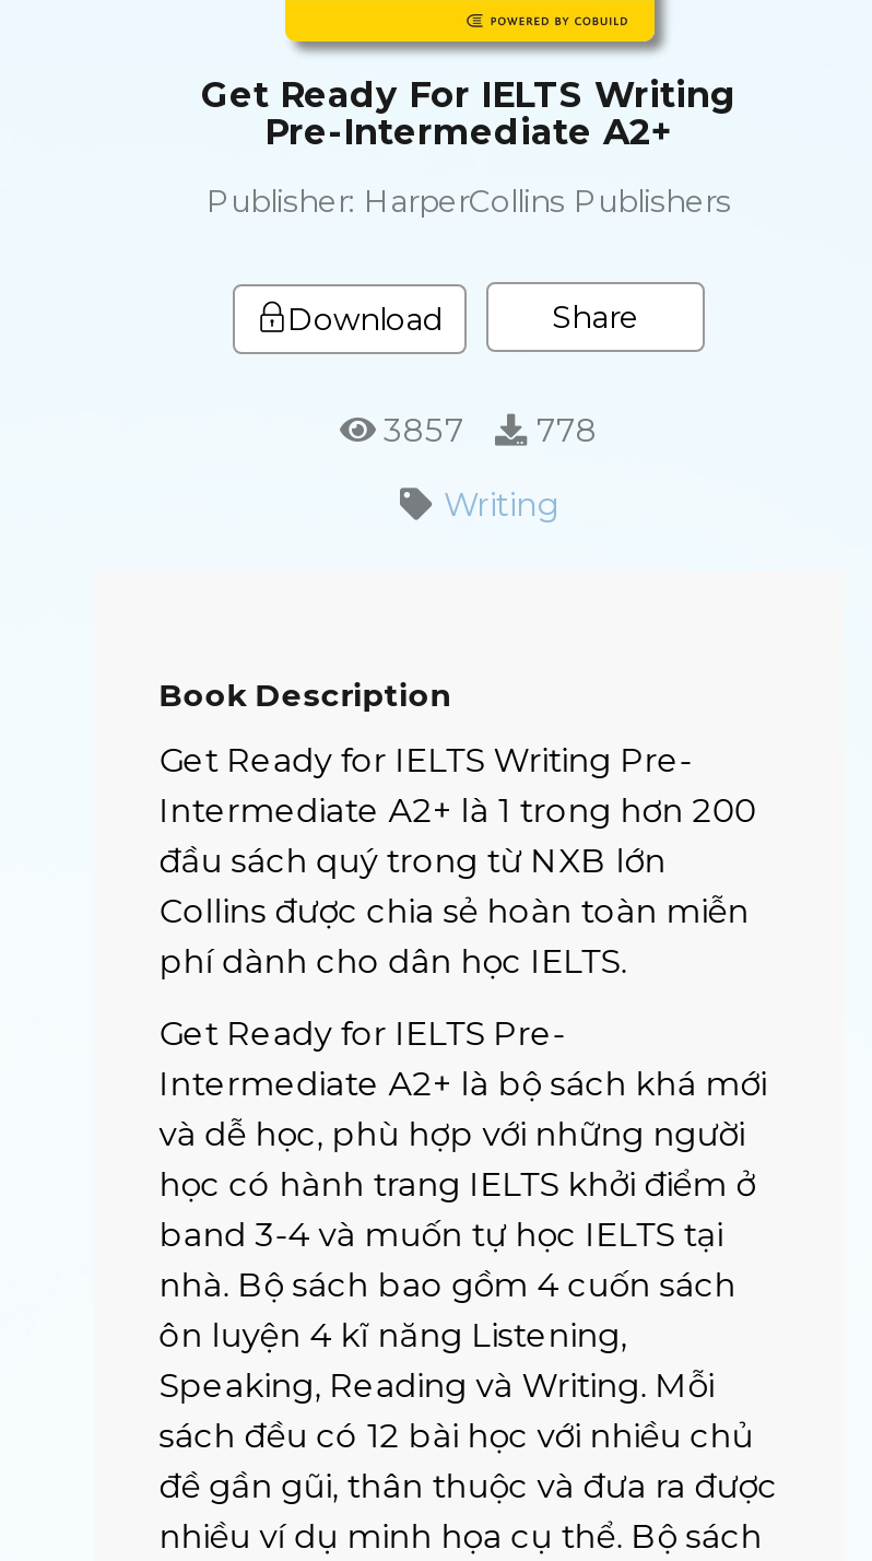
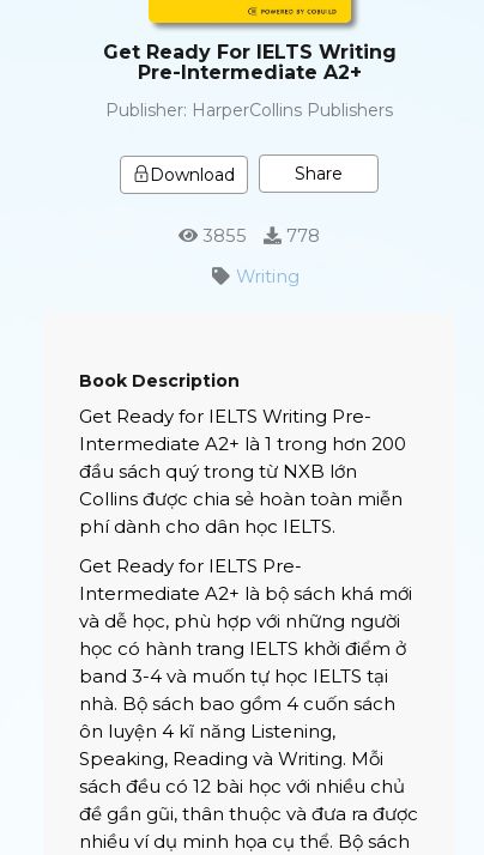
- 3857 778
+ 3855 778
